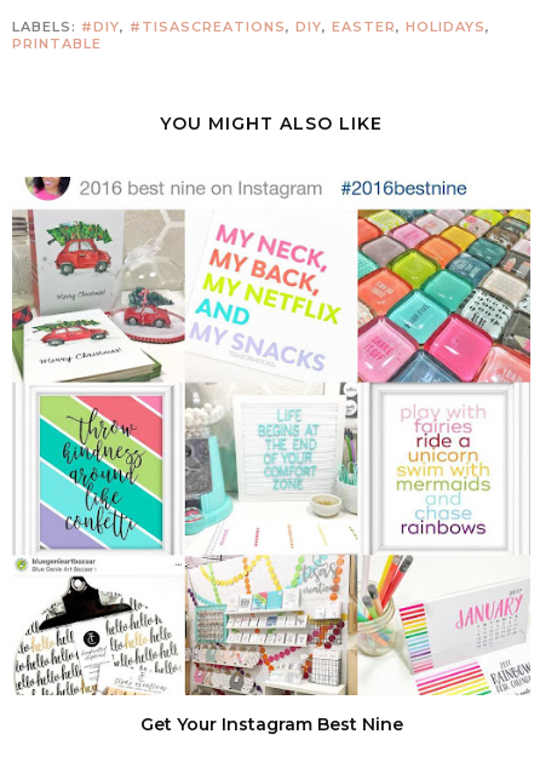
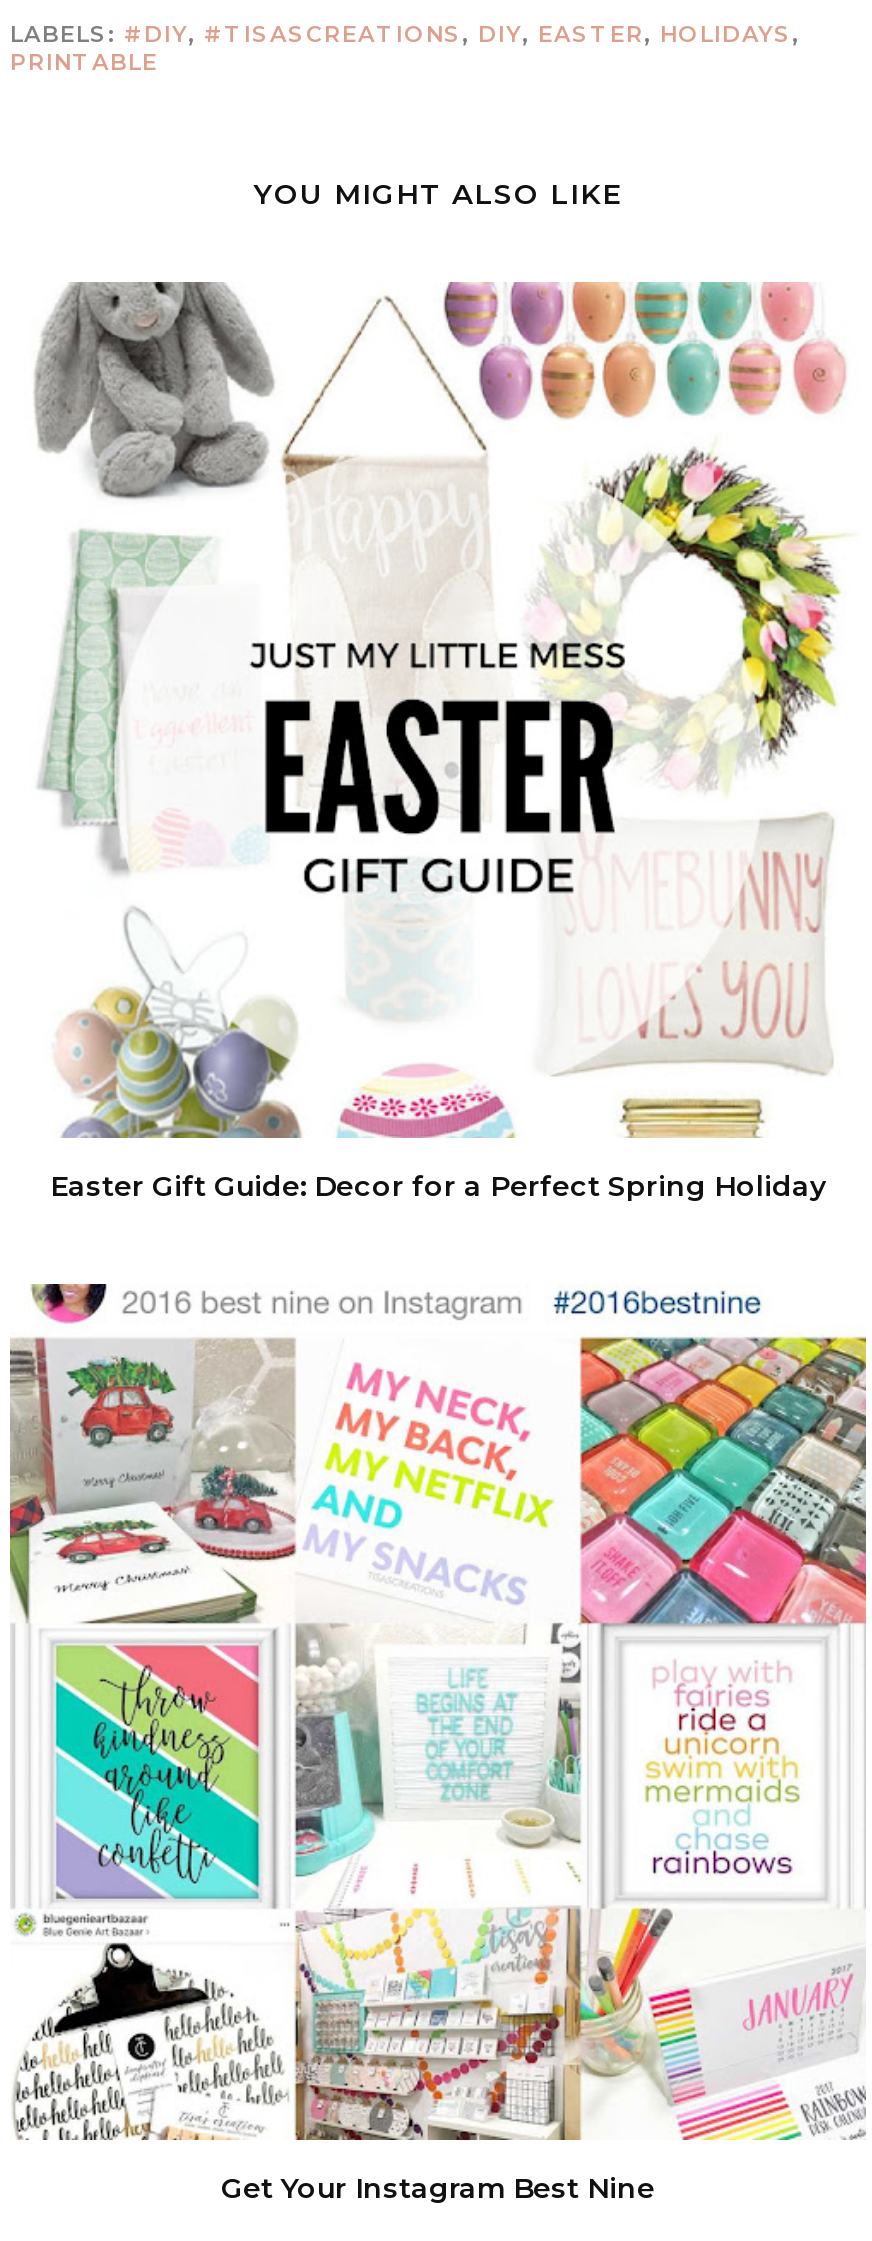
+ [image]
+ Easter Gift Guide: Decor for a Perfect Spring Holiday
